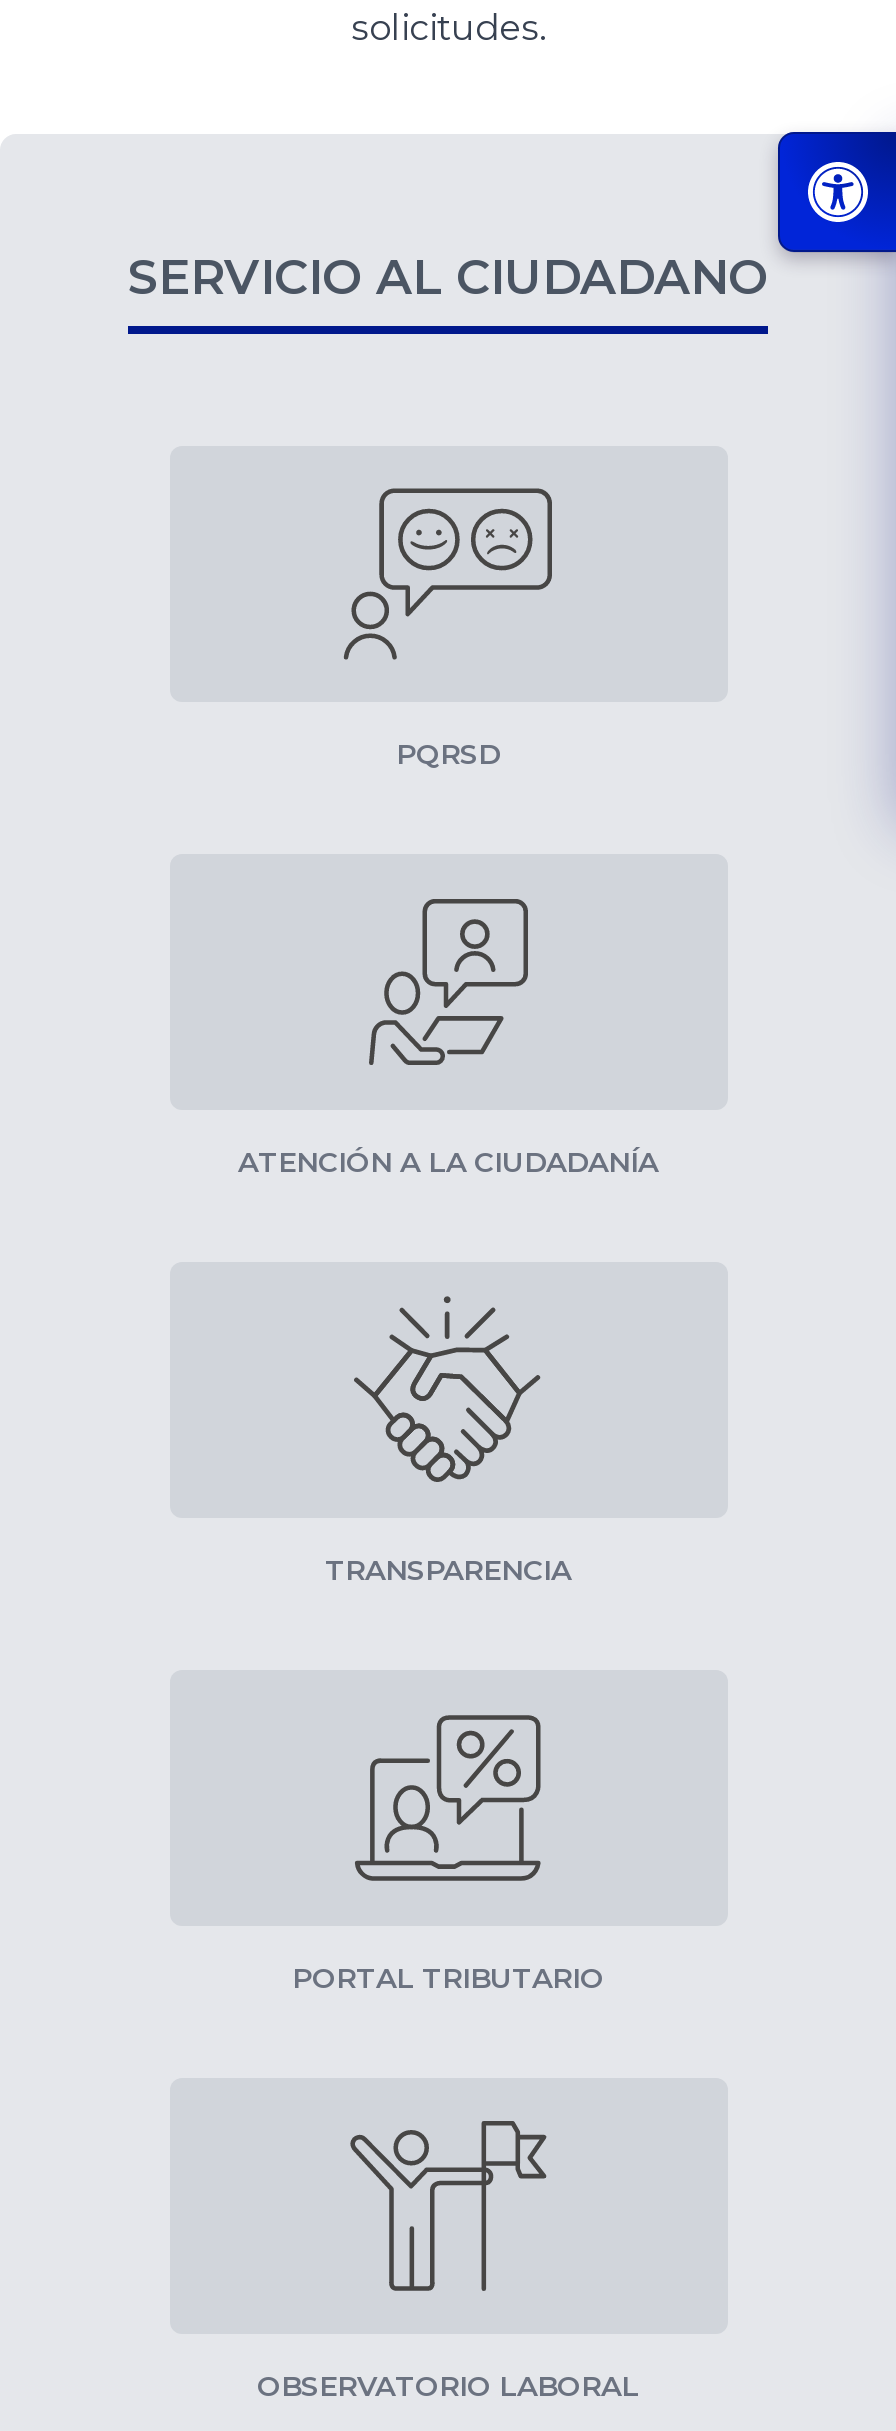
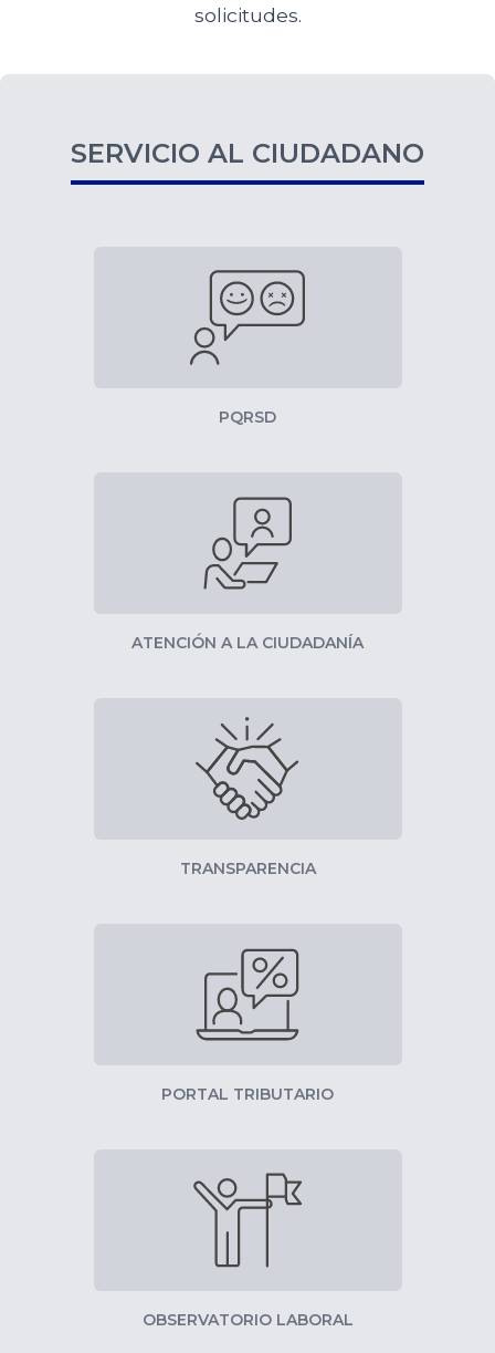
- [image]
